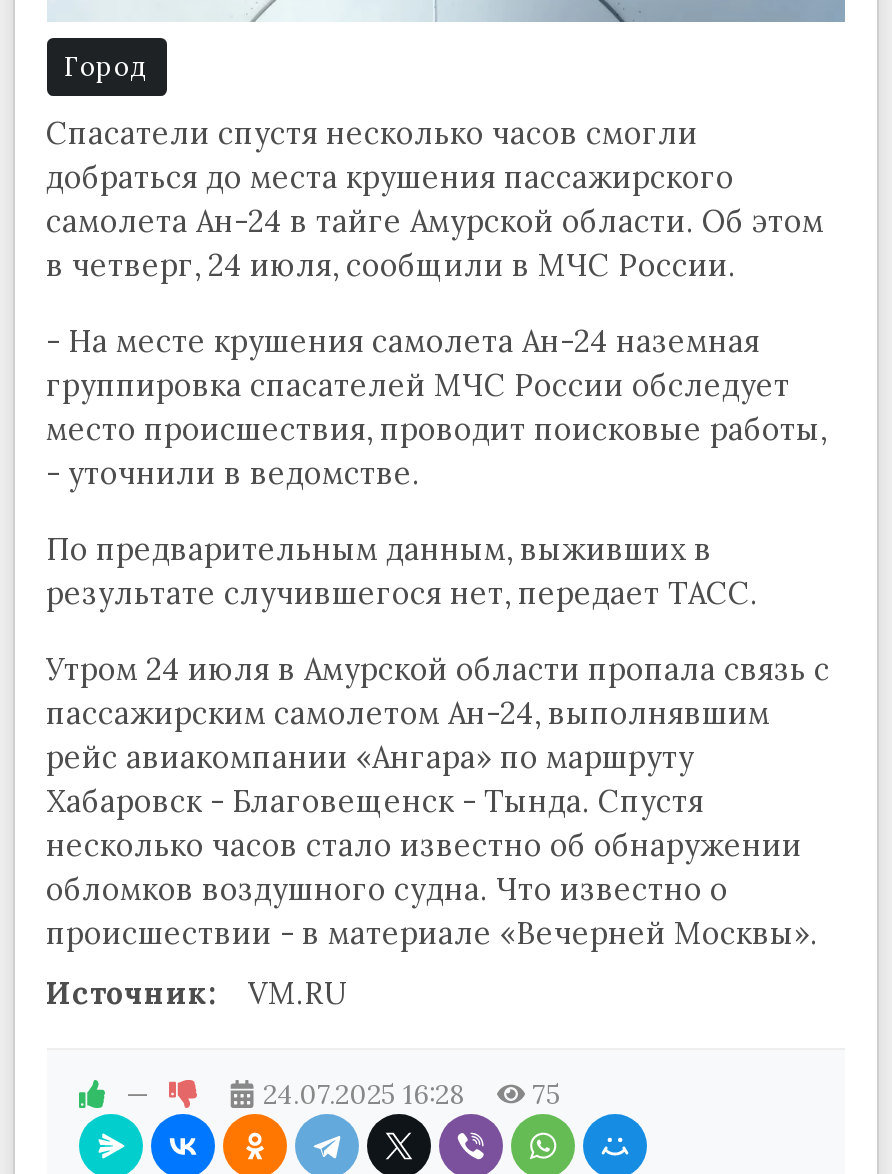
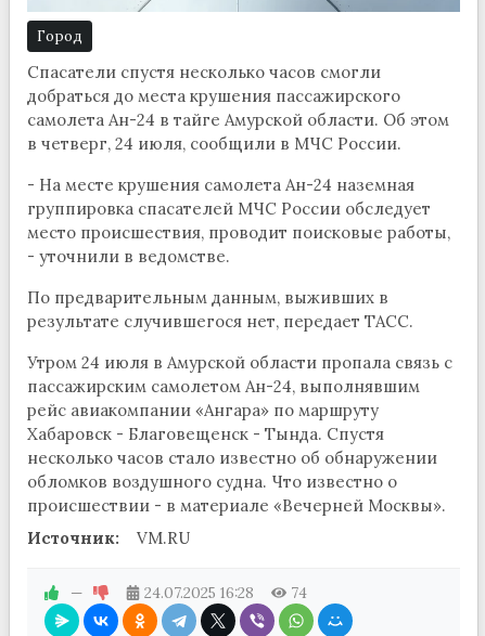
- 24.07.2025 16:28 75
+ 24.07.2025 16:28 74
